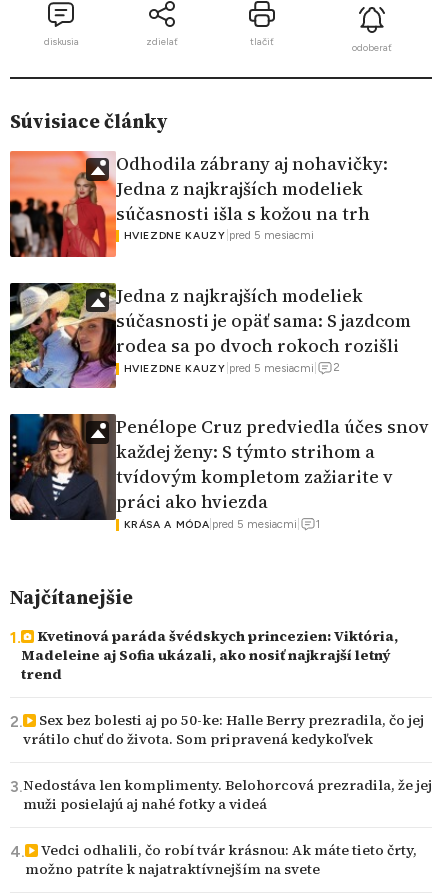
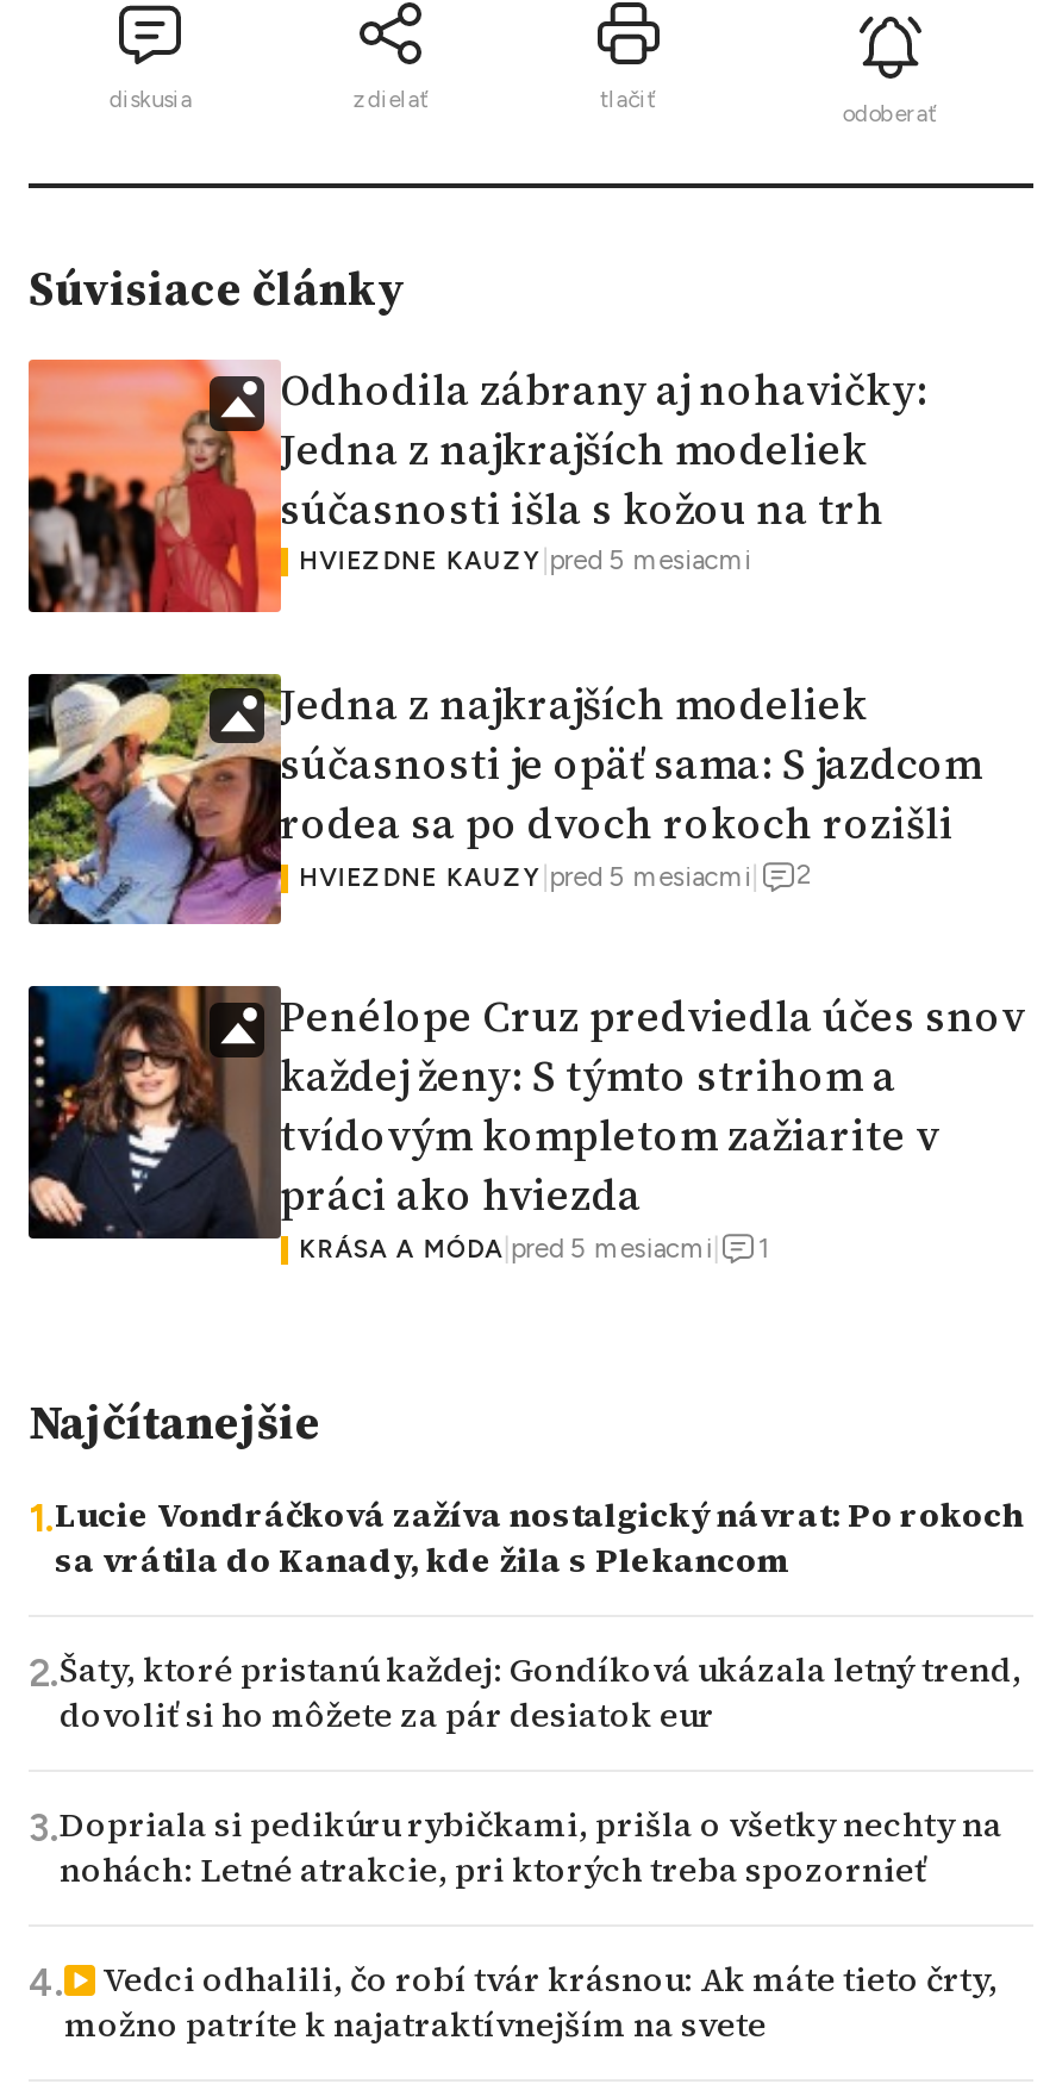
- Kvetinová paráda švédskych princezien: Viktória,
- Madeleine aj Sofia ukázali, ako nosiť najkrajší letný
- trend
+ Lucie Vondráčková zažíva nostalgický návrat: Po rokoch
+ sa vrátila do Kanady, kde žila s Plekancom

- Sex bez bolesti aj po 50-ke: Halle Berry prezradila, čo jej
- vrátilo chuť do života. Som pripravená kedykoľvek
+ Šaty, ktoré pristanú každej: Gondíková ukázala letný trend,
+ dovoliť si ho môžete za pár desiatok eur

- Nedostáva len komplimenty. Belohorcová prezradila, že jej
- muži posielajú aj nahé fotky a videá
+ Dopriala si pedikúru rybičkami, prišla o všetky nechty na
+ nohách: Letné atrakcie, pri ktorých treba spozornieť
